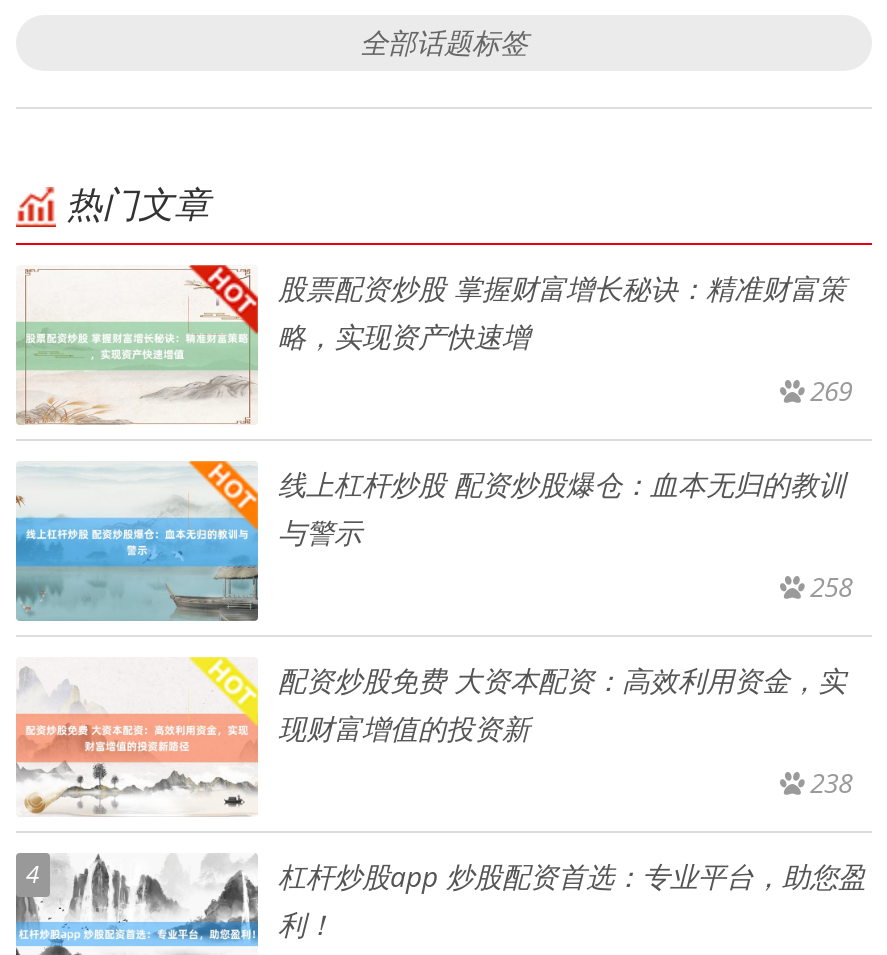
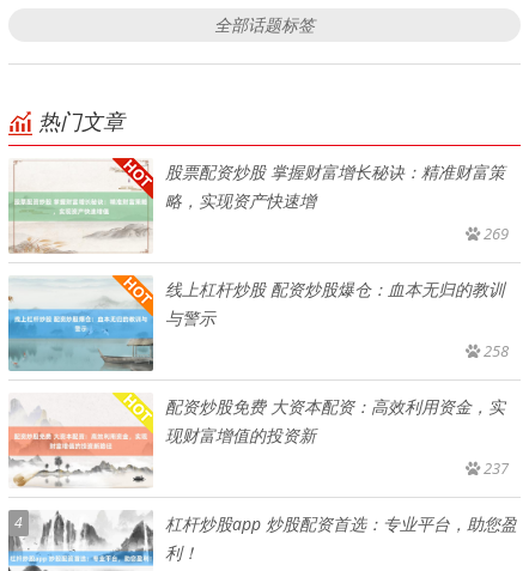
- 238
+ 237
